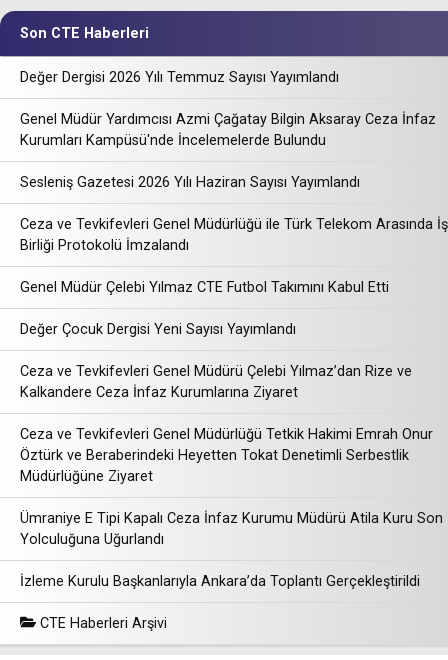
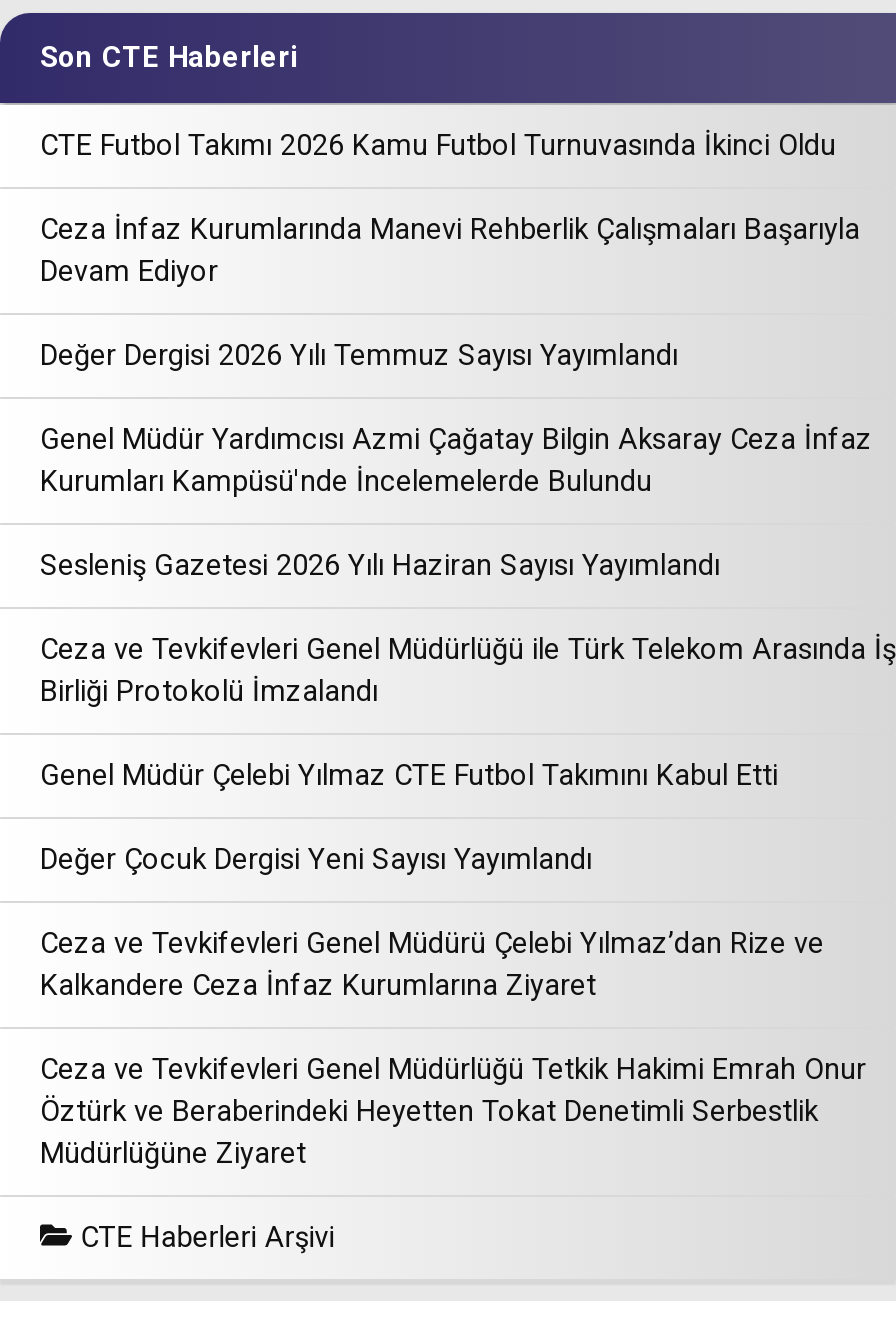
+ CTE Futbol Takımı 2026 Kamu Futbol Turnuvasında İkinci Oldu
+ Ceza İnfaz Kurumlarında Manevi Rehberlik Çalışmaları Başarıyla
+ Devam Ediyor

moved down: Değer Dergisi 2026 Yılı Temmuz Sayısı Yayımlandı | Genel Müdür Yardımcısı Azmi Çağatay Bilgin Aksaray Ceza İnfaz | Kurumları Kampüsü'nde İncelemelerde Bulundu | ... | Öztürk ve Beraberindeki Heyetten Tokat Denetimli Serbestlik | Müdürlüğüne Ziyaret

- Ümraniye E Tipi Kapalı Ceza İnfaz Kurumu Müdürü Atila Kuru Son
- Yolculuğuna Uğurlandı
- İzleme Kurulu Başkanlarıyla Ankara’da Toplantı Gerçekleştirildi
